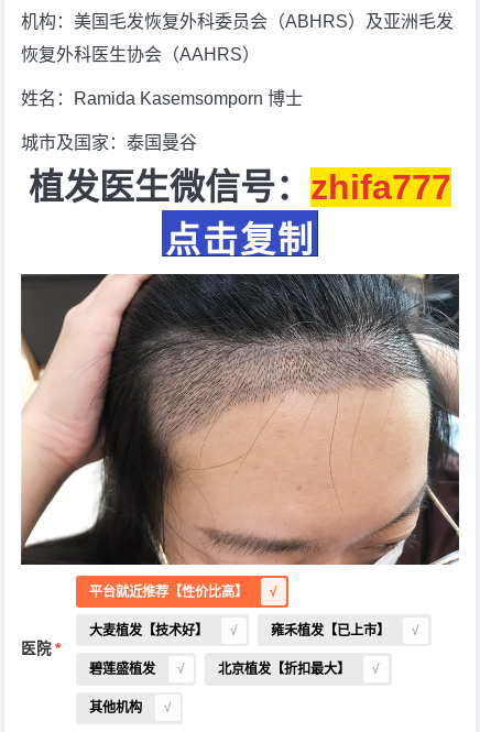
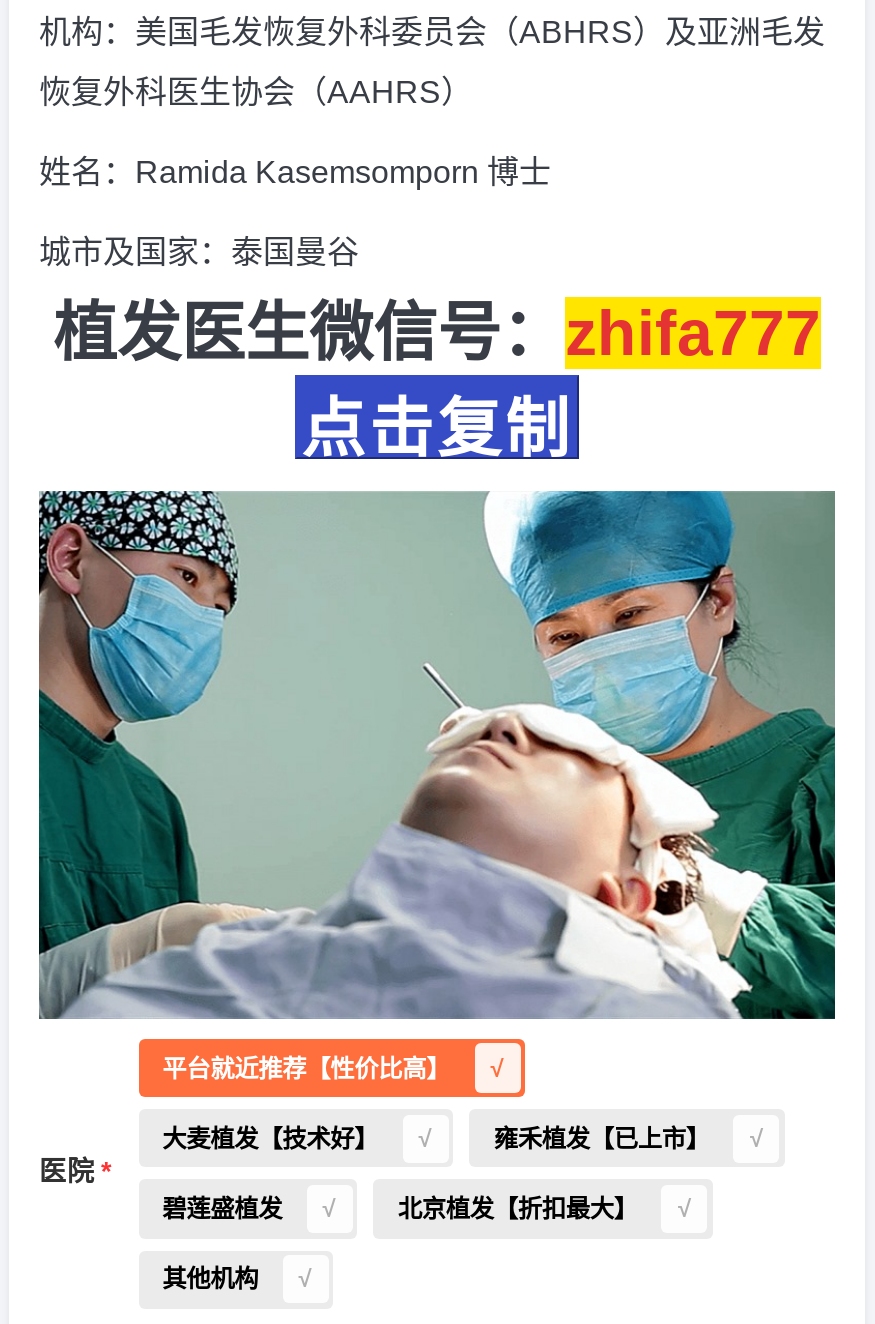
- [image]
+ [image]
